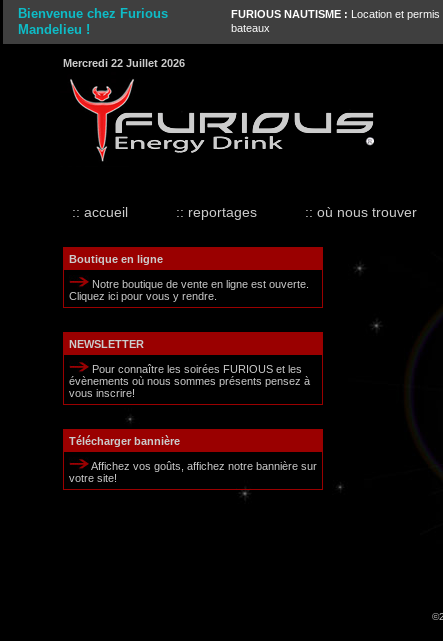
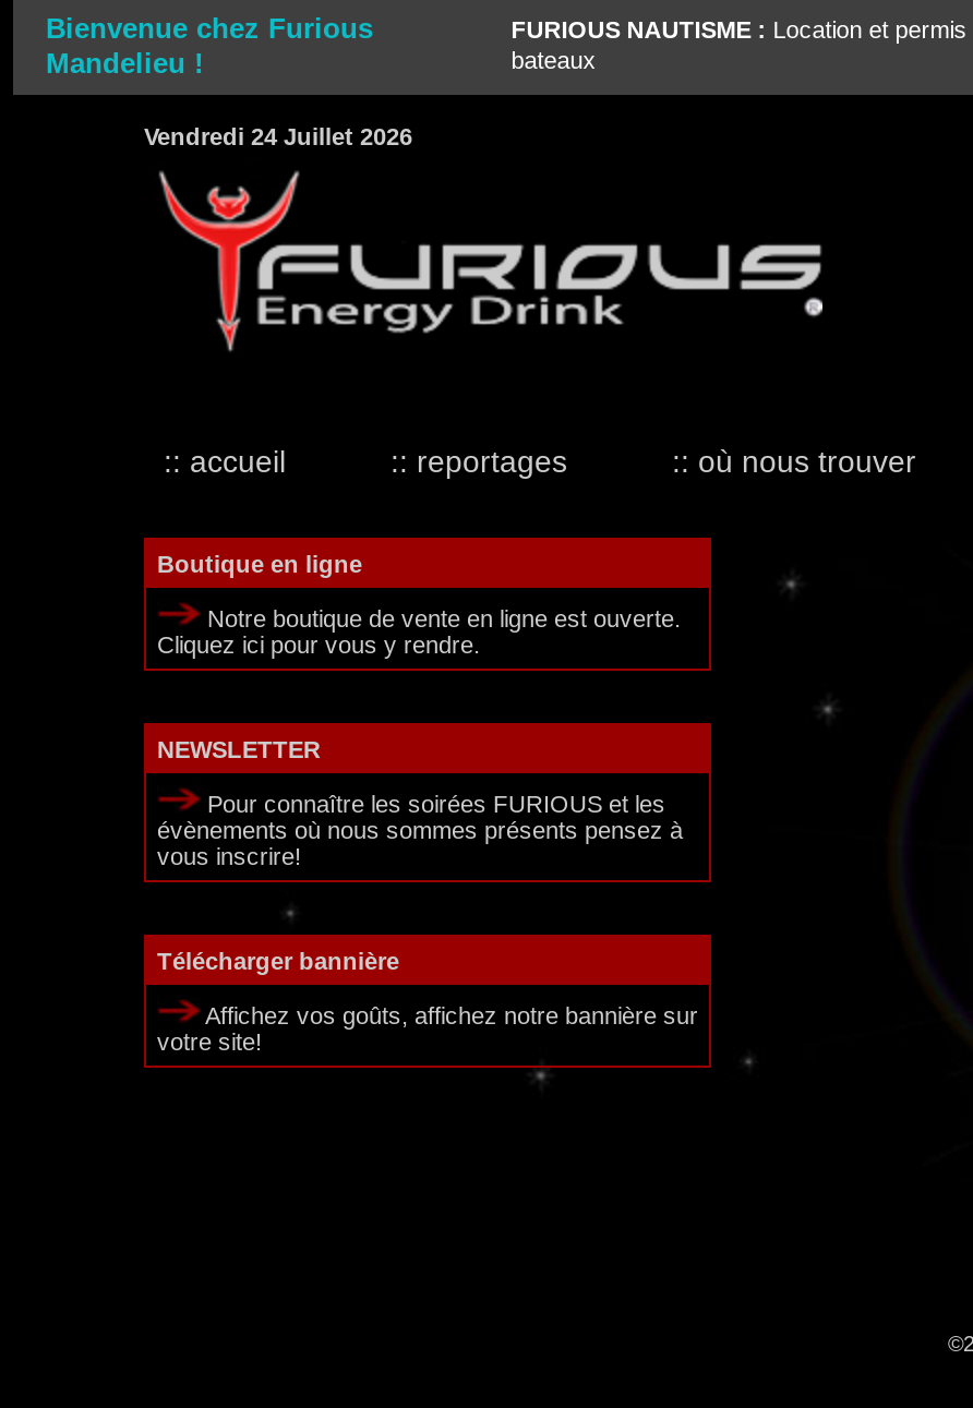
- Mercredi 22 Juillet 2026
+ Vendredi 24 Juillet 2026
